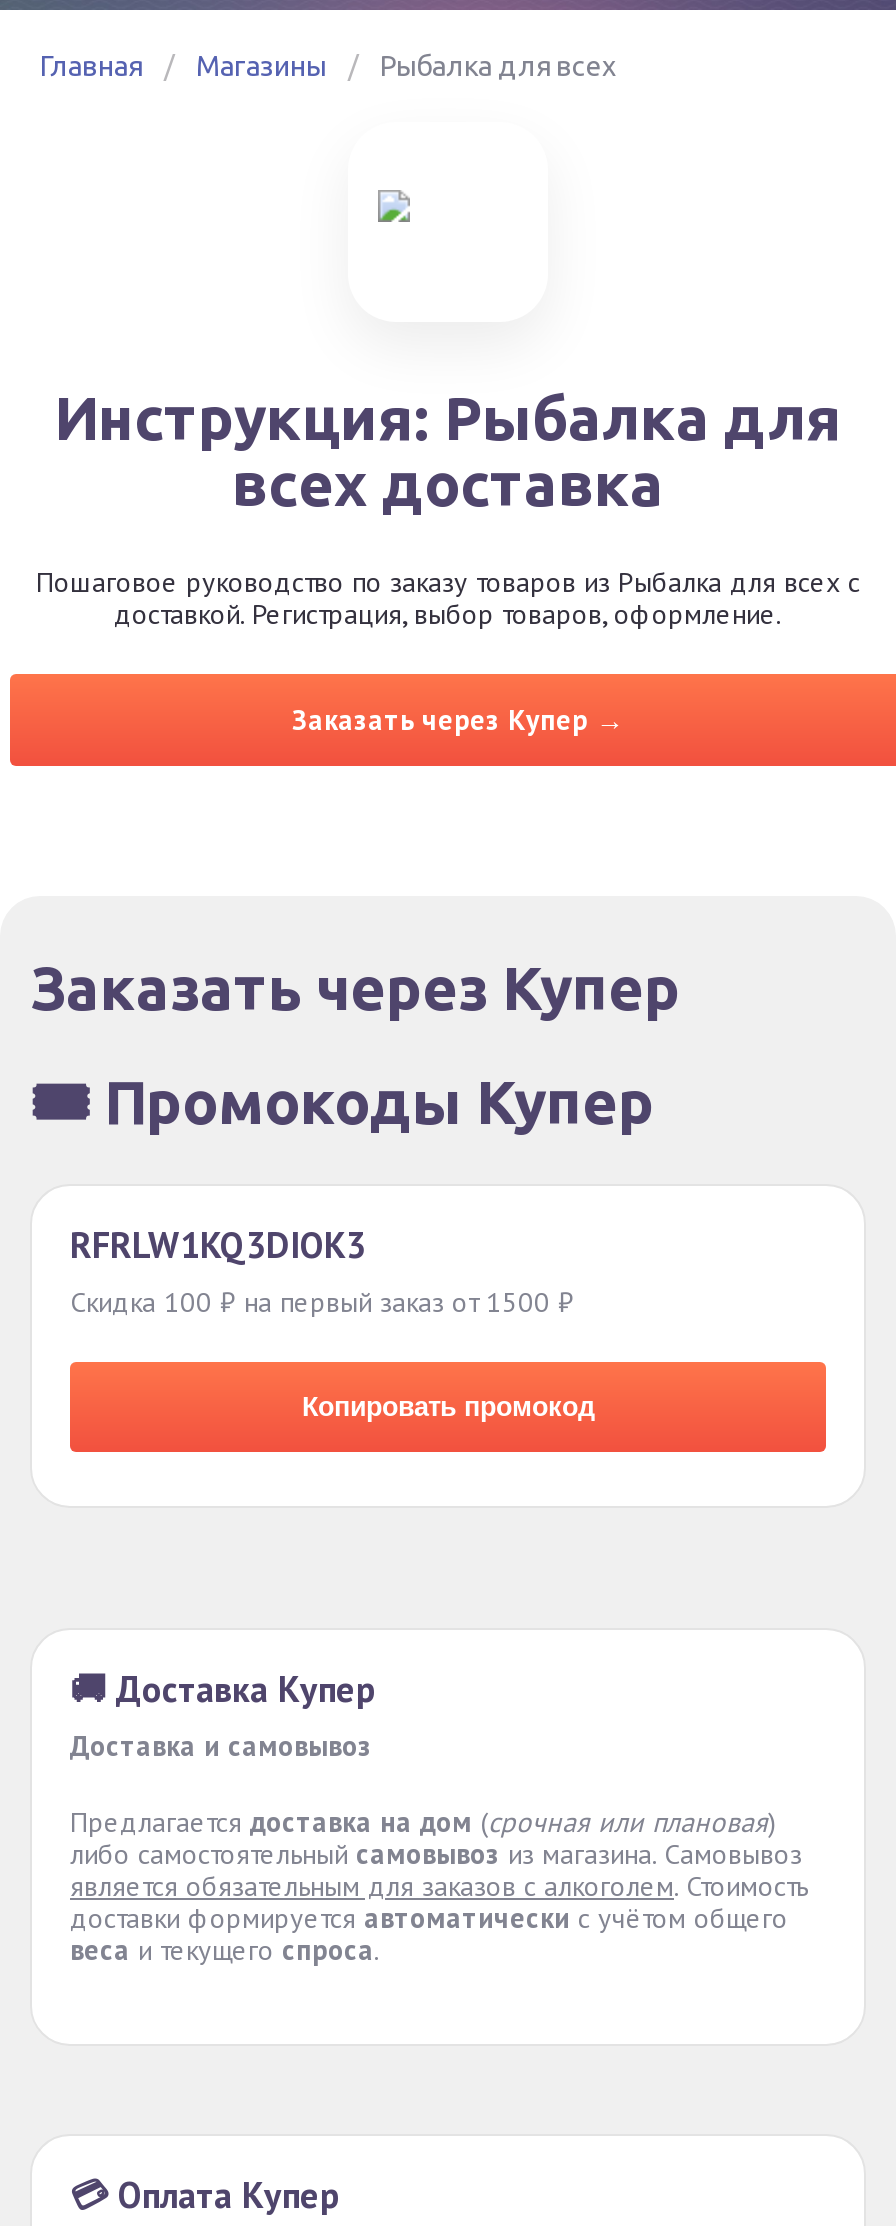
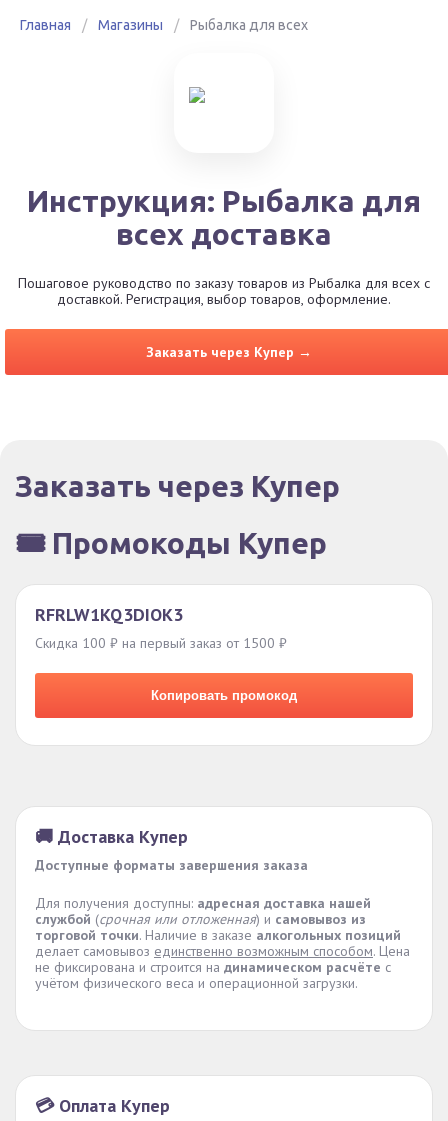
- Доставка и самовывоз
+ Доступные форматы завершения заказа

- Предлагается доставка на дом (срочная или плановая)
- либо самостоятельный самовывозиз магазина. Самовывоз
- является обязательным для заказов с алкоголем. Стоимость
- доставки формируетсяавтоматическис учётом общего
- веса и текущегоспроса.
+ Для получения доступны: адресная доставка нашей
+ службой (срочная или отложенная) и самовывоз из
+ торговой точки. Наличие в заказе алкогольных позиций
+ делает самовывоз единственно возможным способом. Цена
+ не фиксирована и строится надинамическом расчёте с
+ учётом физического веса и операционной загрузки.
